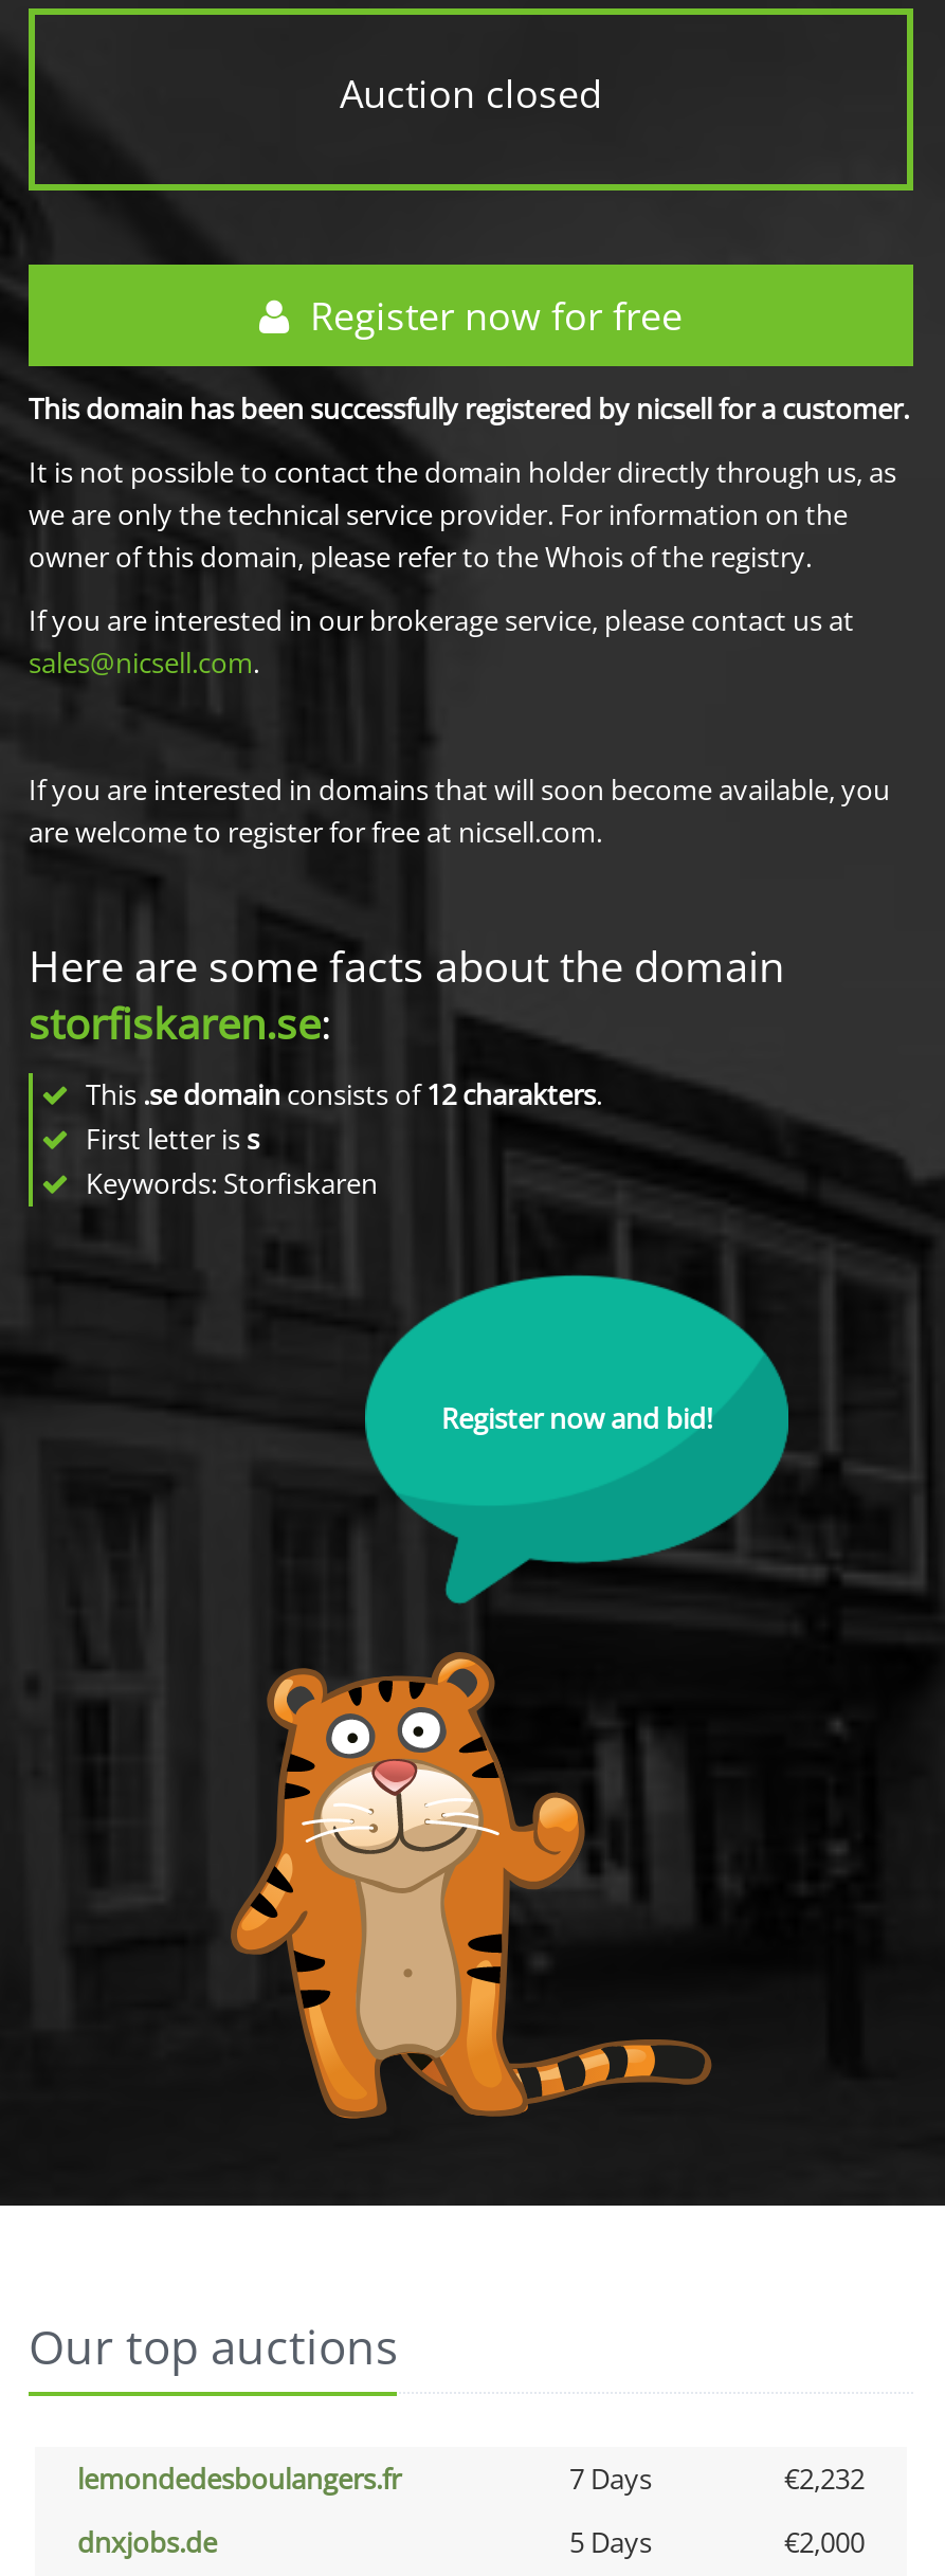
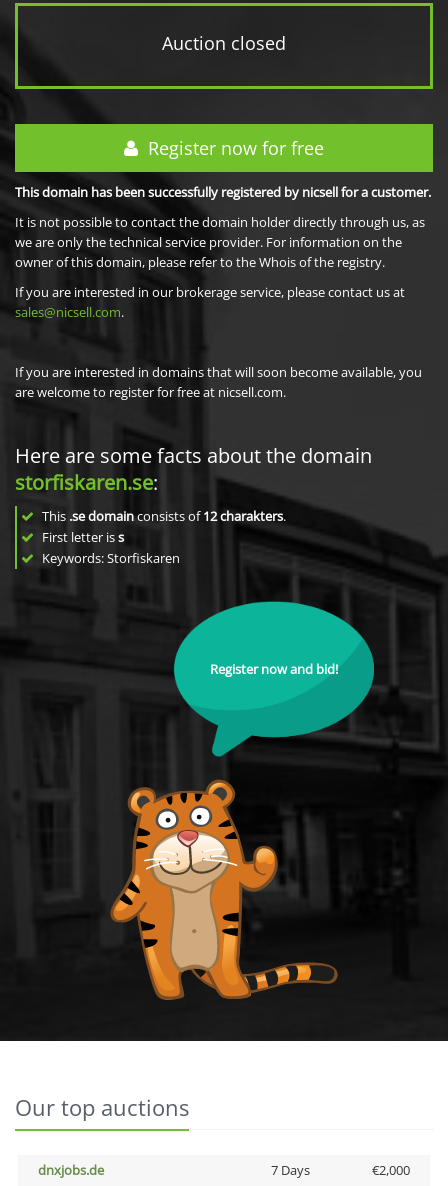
- lemondedesboulangers.fr
- 7 Days
- €2,232

- 5 Days
+ 7 Days
